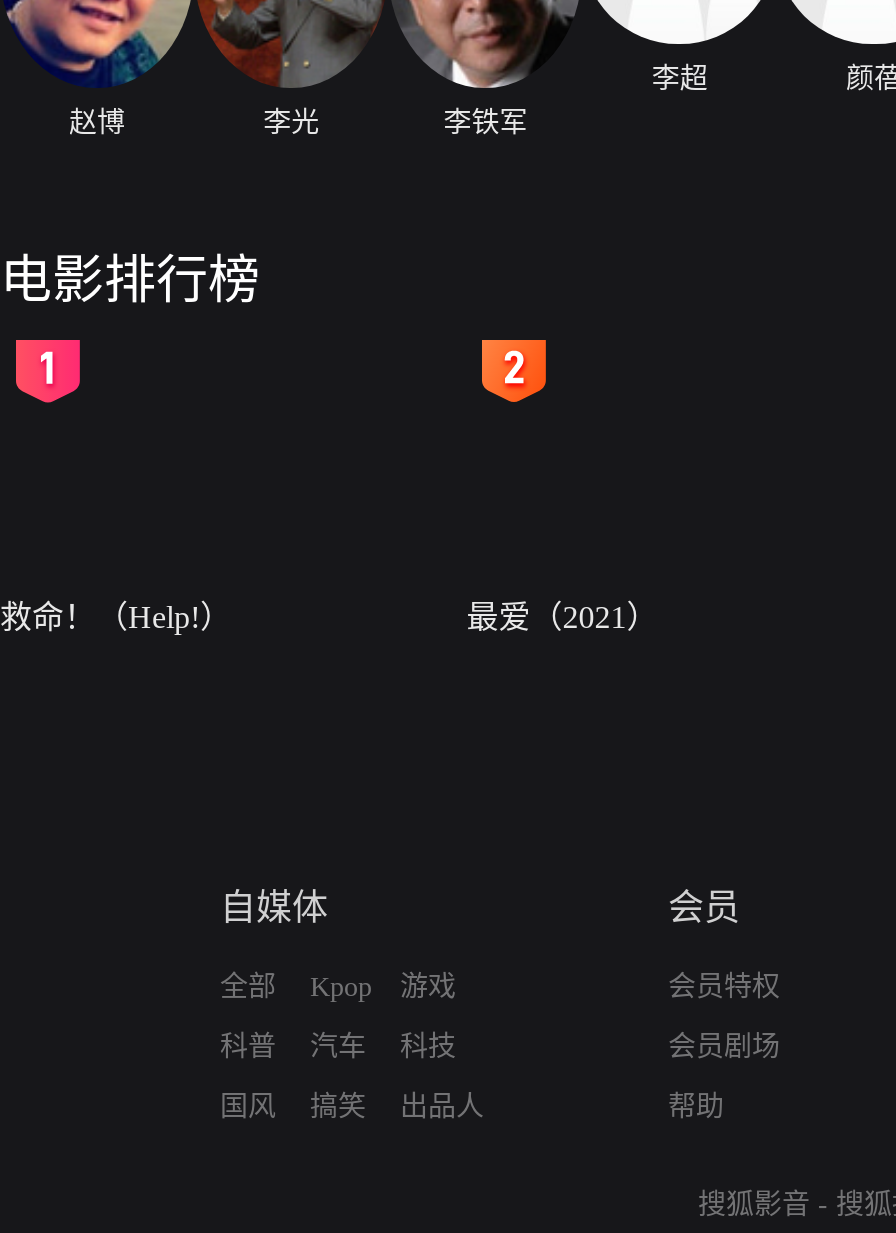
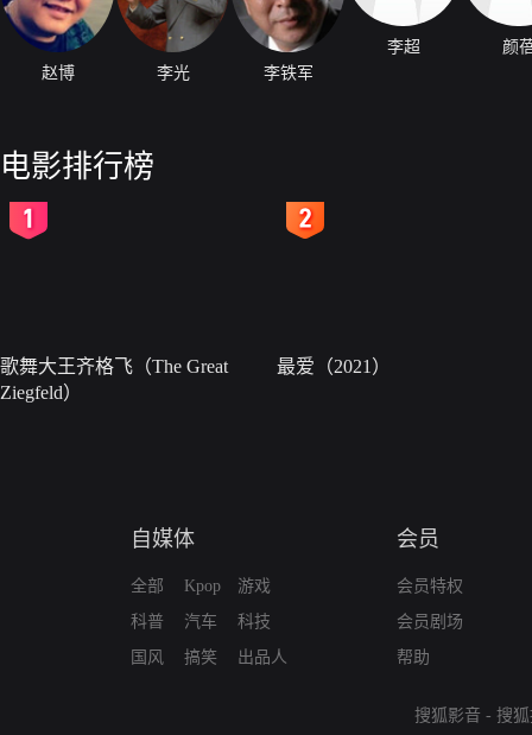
- 救命！（Help!）
+ 歌舞大王齐格飞（The Great
+ Ziegfeld）
